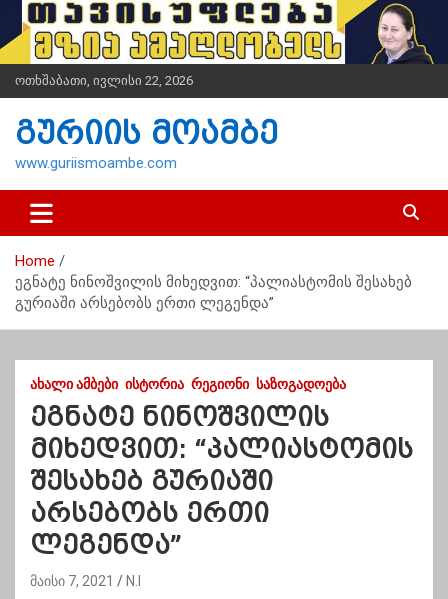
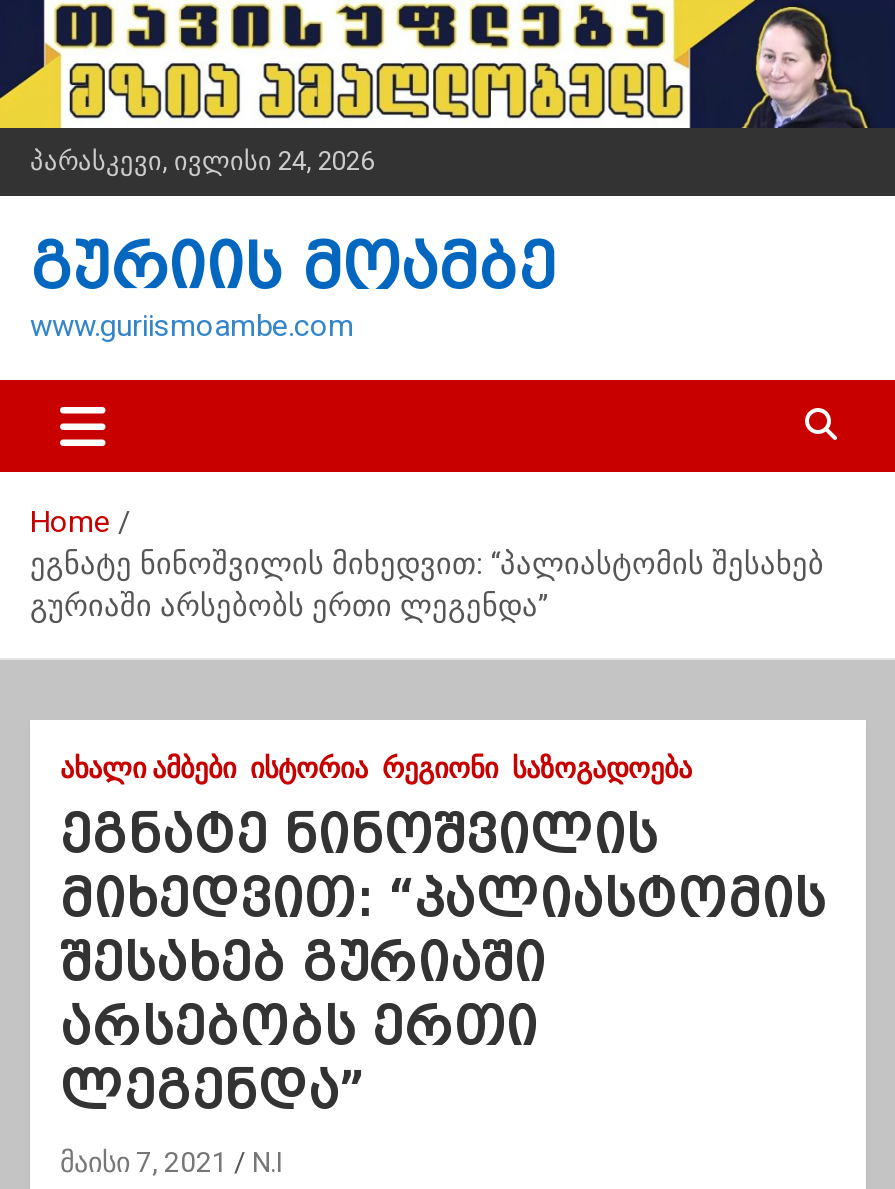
- ოთხშაბათი, ივლისი 22, 2026
+ პარასკევი, ივლისი 24, 2026
